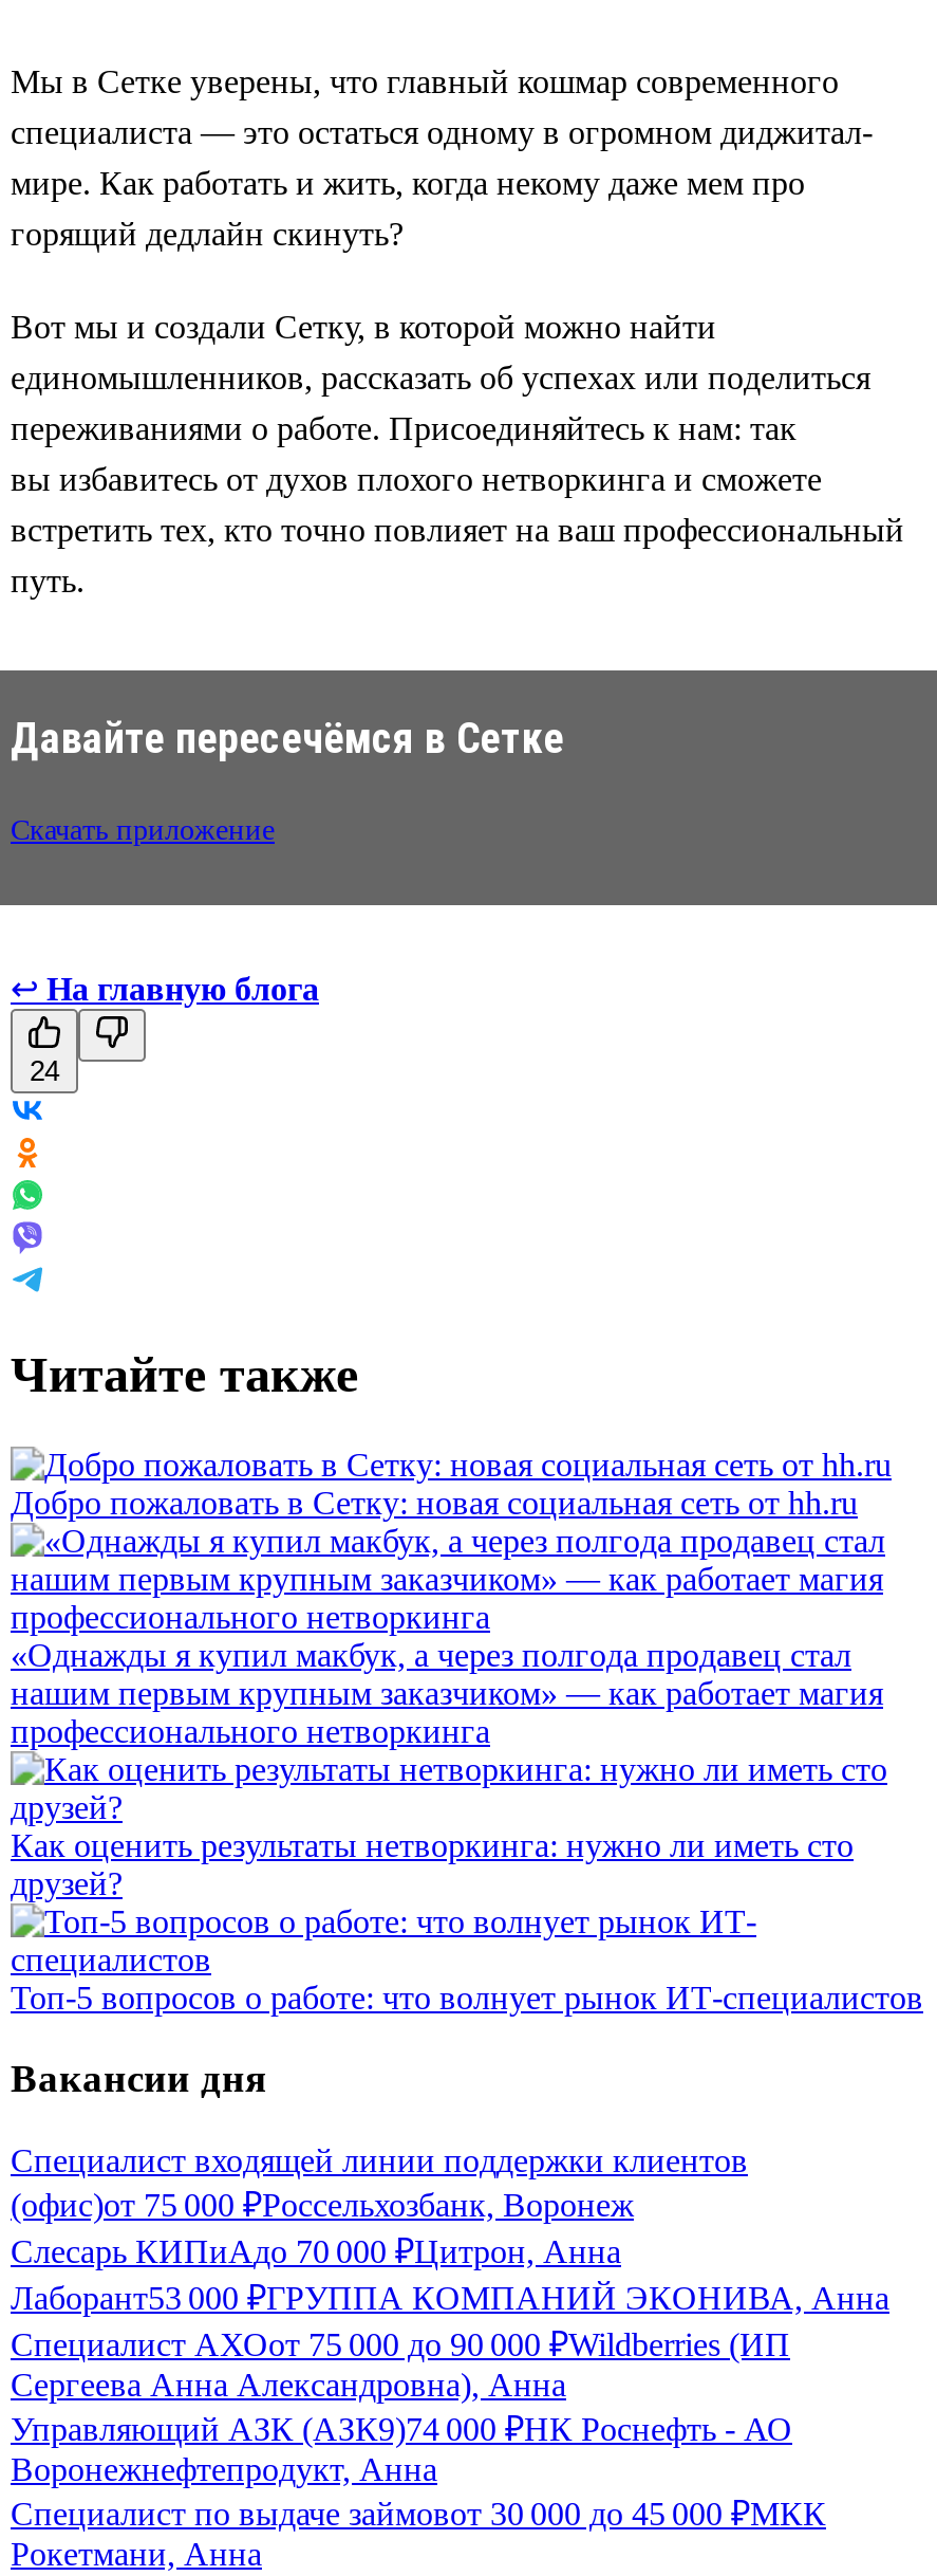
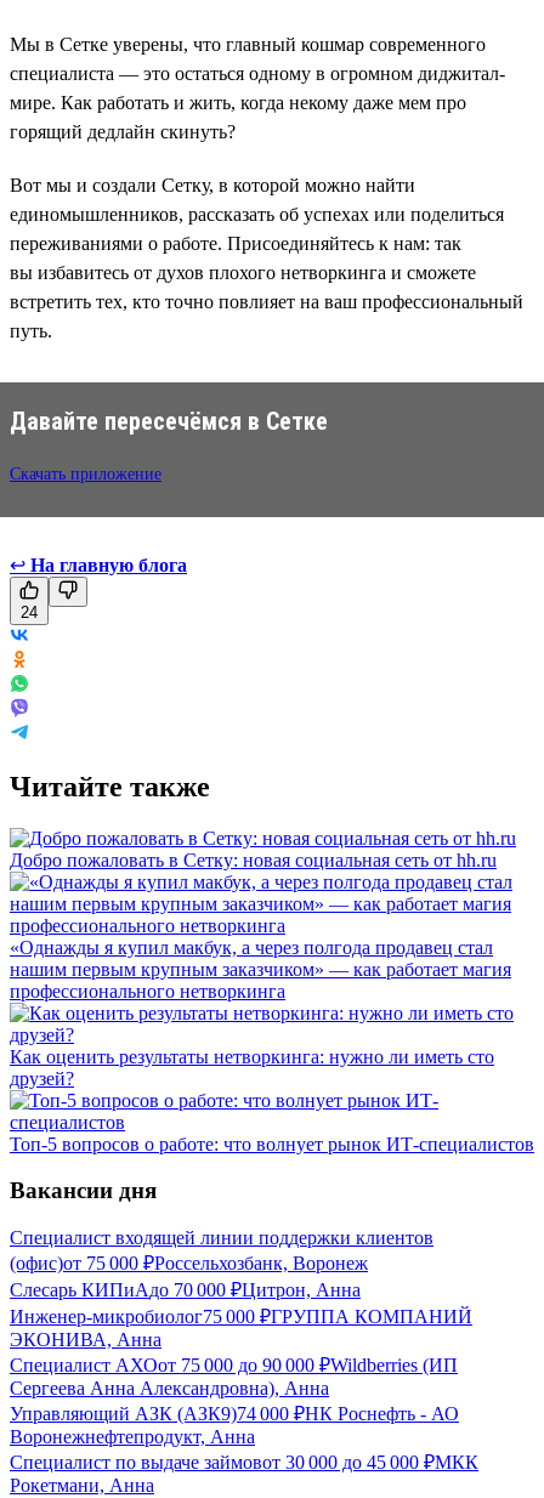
- Лаборант53 000 ₽ГРУППА КОМПАНИЙ ЭКОНИВА, Анна
+ Инженер-микробиолог75 000 ₽ГРУППА КОМПАНИЙ
+ ЭКОНИВА, Анна
